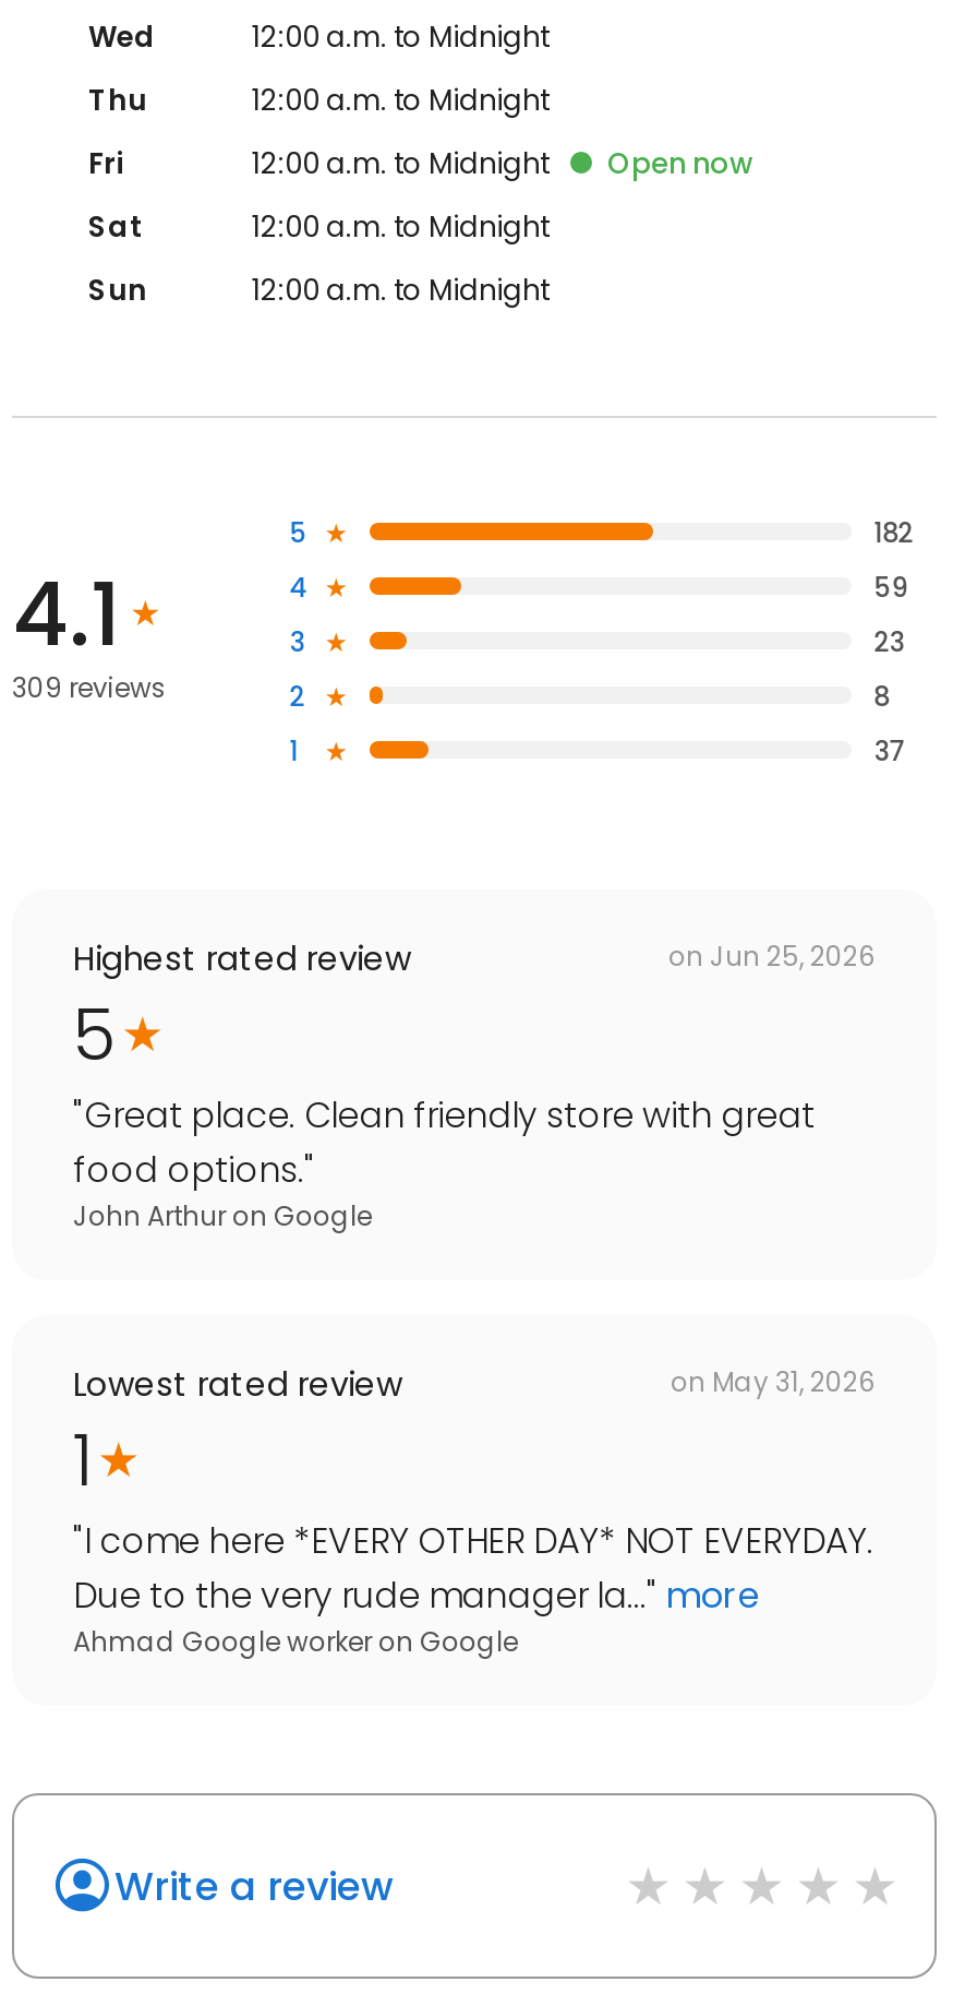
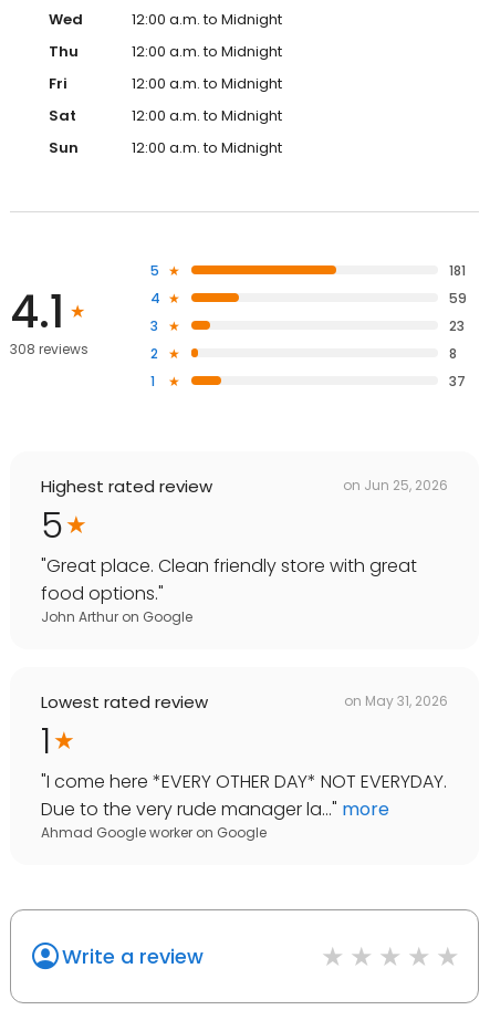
- Open now

- 182
+ 181

- 309 reviews
+ 308 reviews
